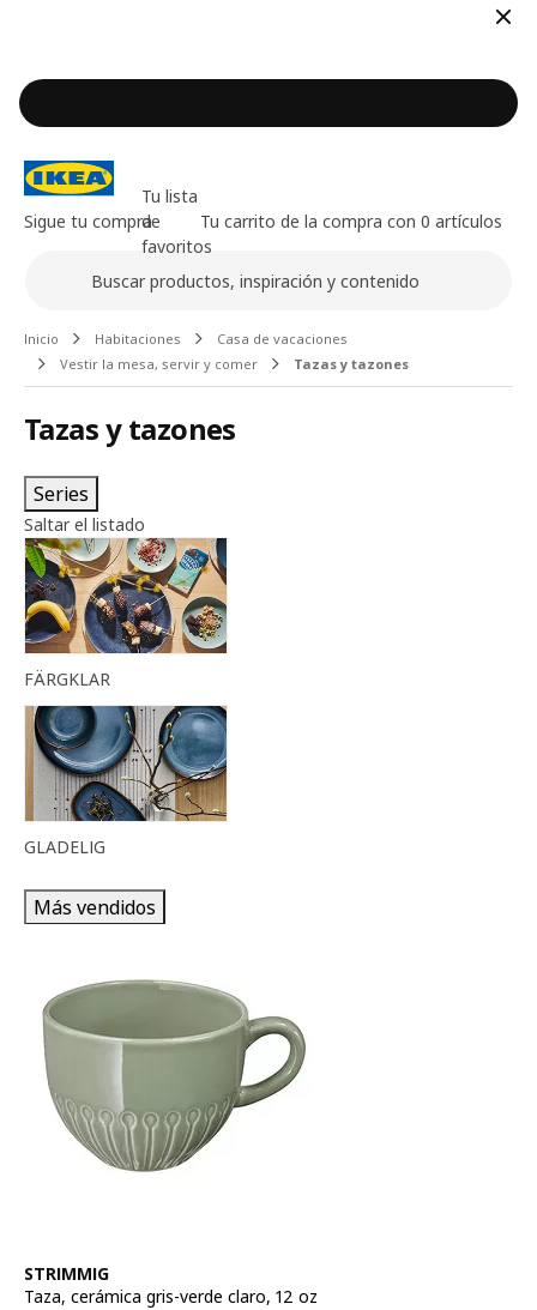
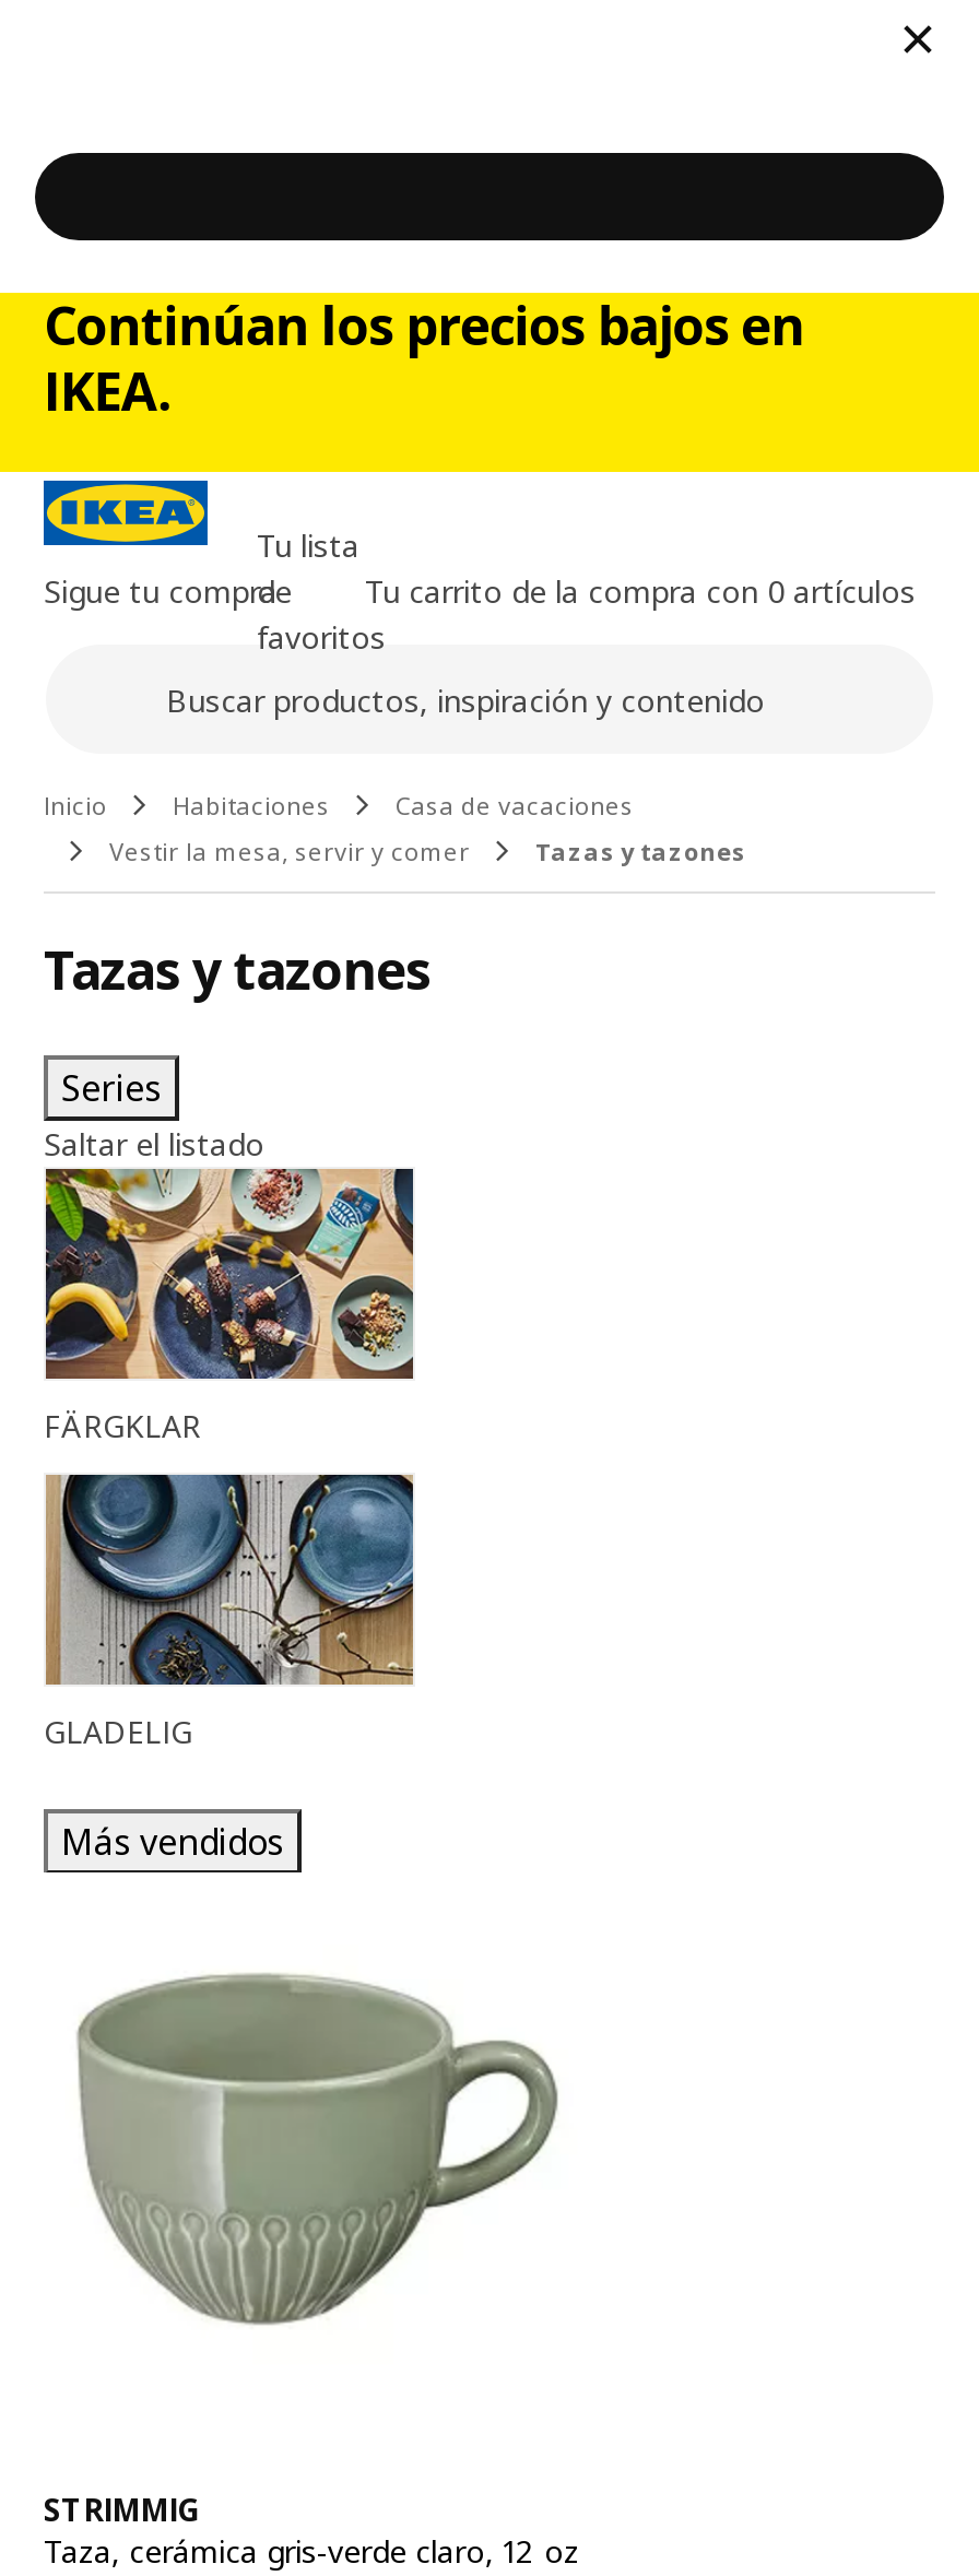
+ Continúan los precios bajos en
+ IKEA.
